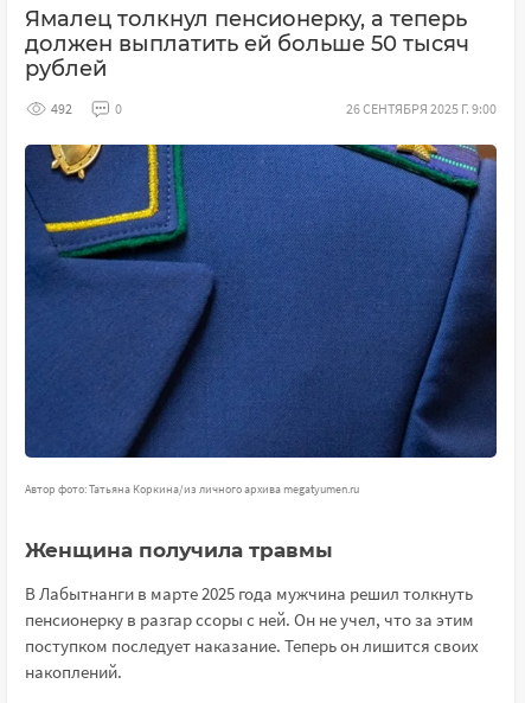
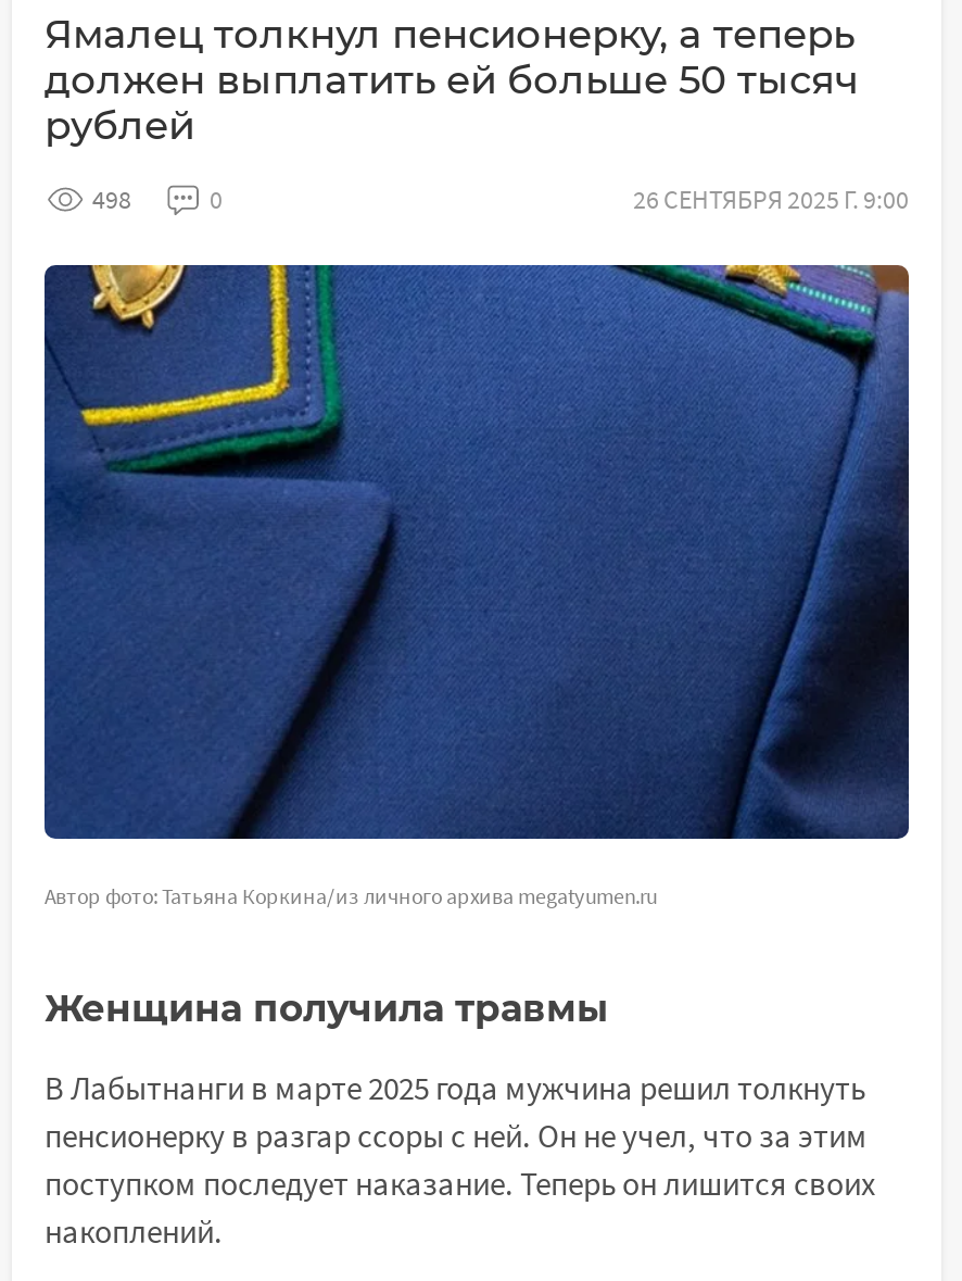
- 492
+ 498
